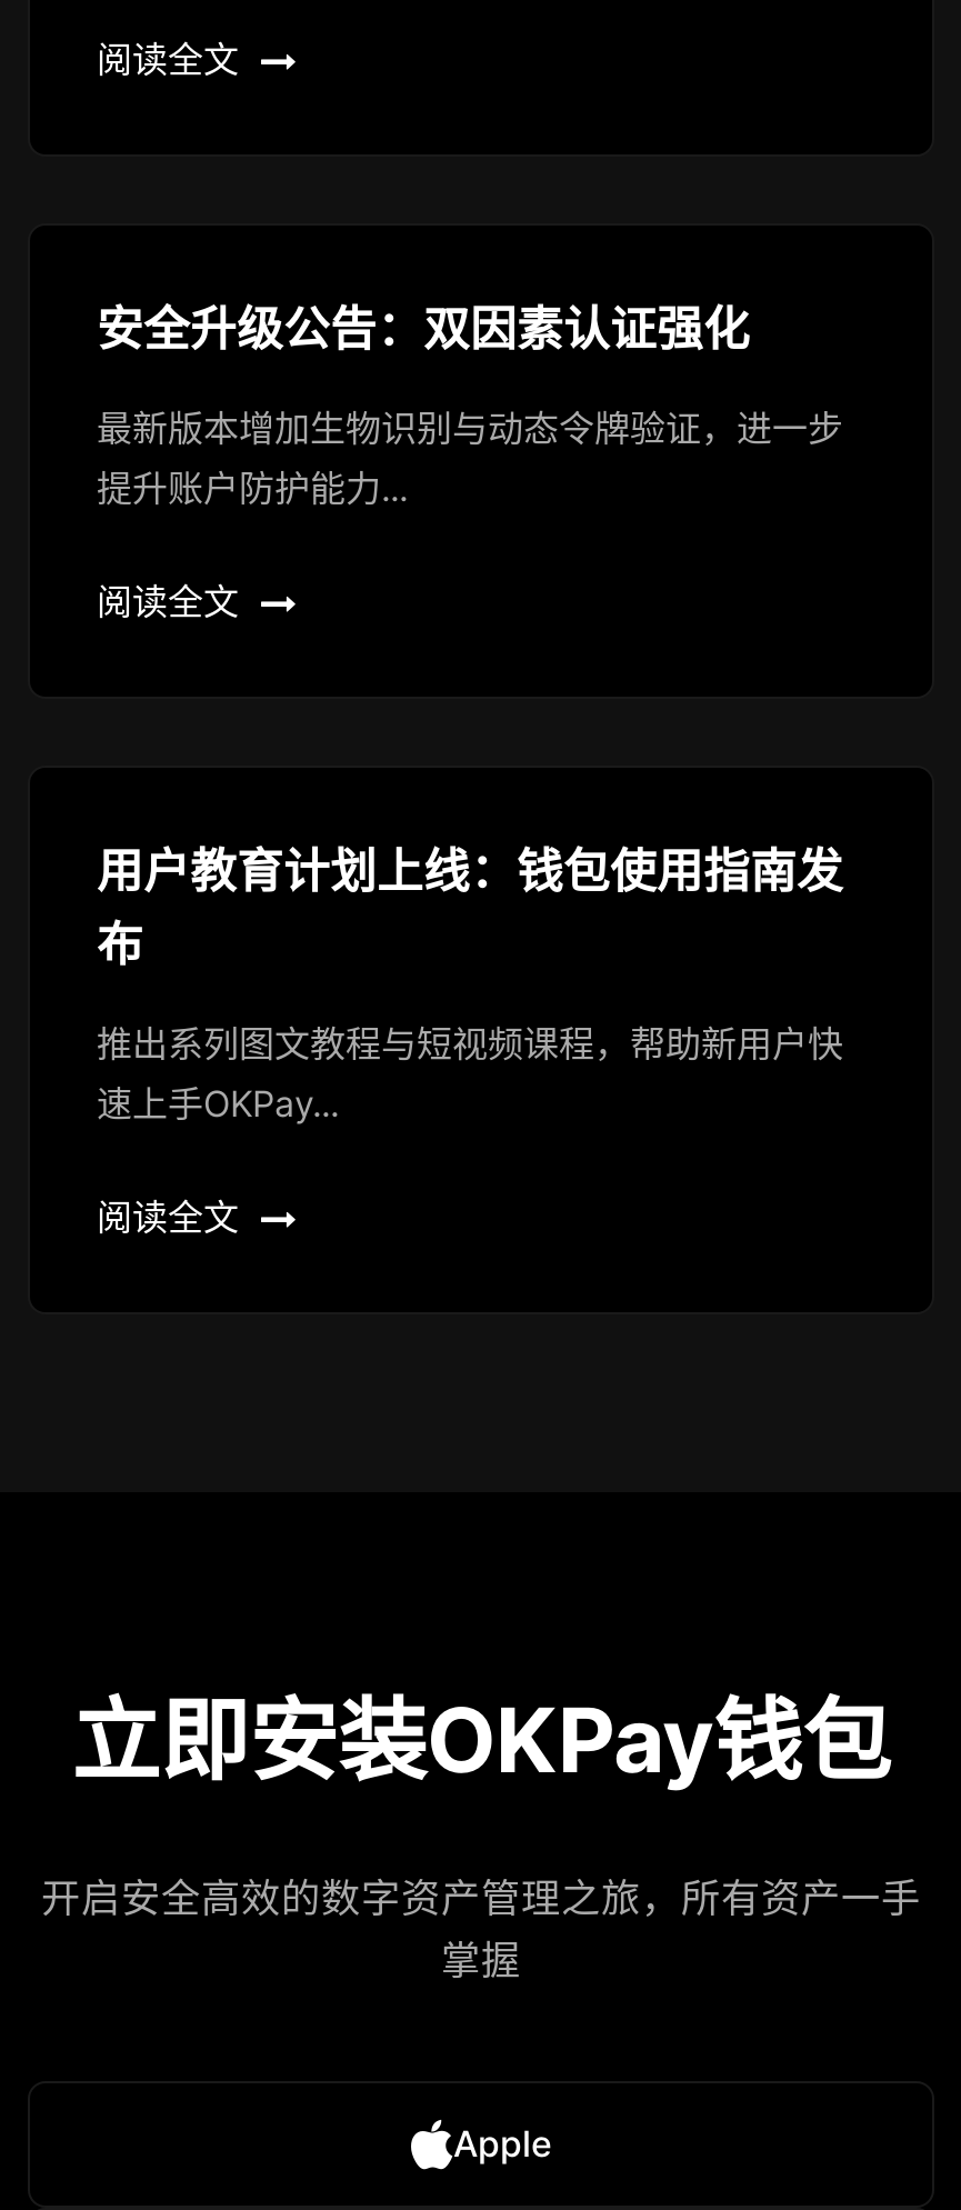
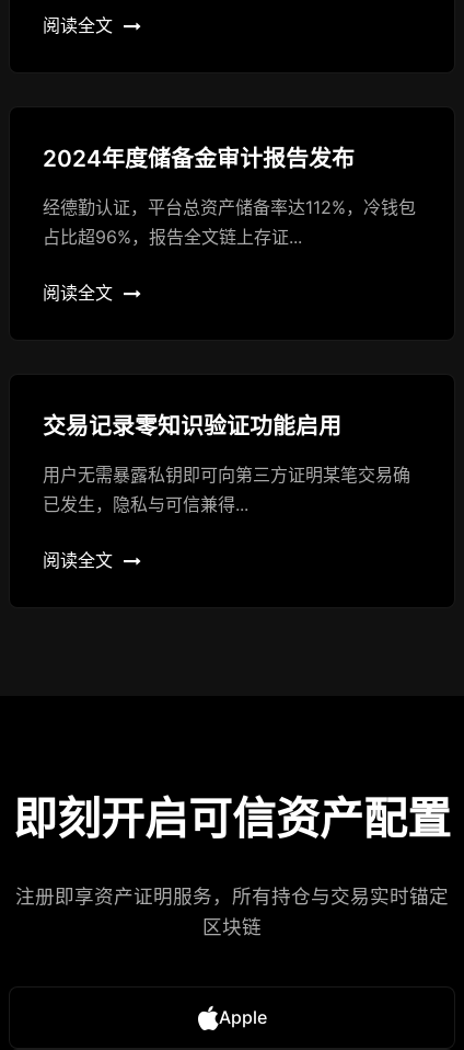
- 安全升级公告：双因素认证强化
+ 2024年度储备金审计报告发布

- 最新版本增加生物识别与动态令牌验证，进一步
- 提升账户防护能力...
+ 经德勤认证，平台总资产储备率达112%，冷钱包
+ 占比超96%，报告全文链上存证...

- 用户教育计划上线：钱包使用指南发
- 布
+ 交易记录零知识验证功能启用

- 推出系列图文教程与短视频课程，帮助新用户快
- 速上手OKPay...
+ 用户无需暴露私钥即可向第三方证明某笔交易确
+ 已发生，隐私与可信兼得...

- 立即安装OKPay钱包
+ 即刻开启可信资产配置

- 开启安全高效的数字资产管理之旅，所有资产一手
- 掌握
+ 注册即享资产证明服务，所有持仓与交易实时锚定
+ 区块链
